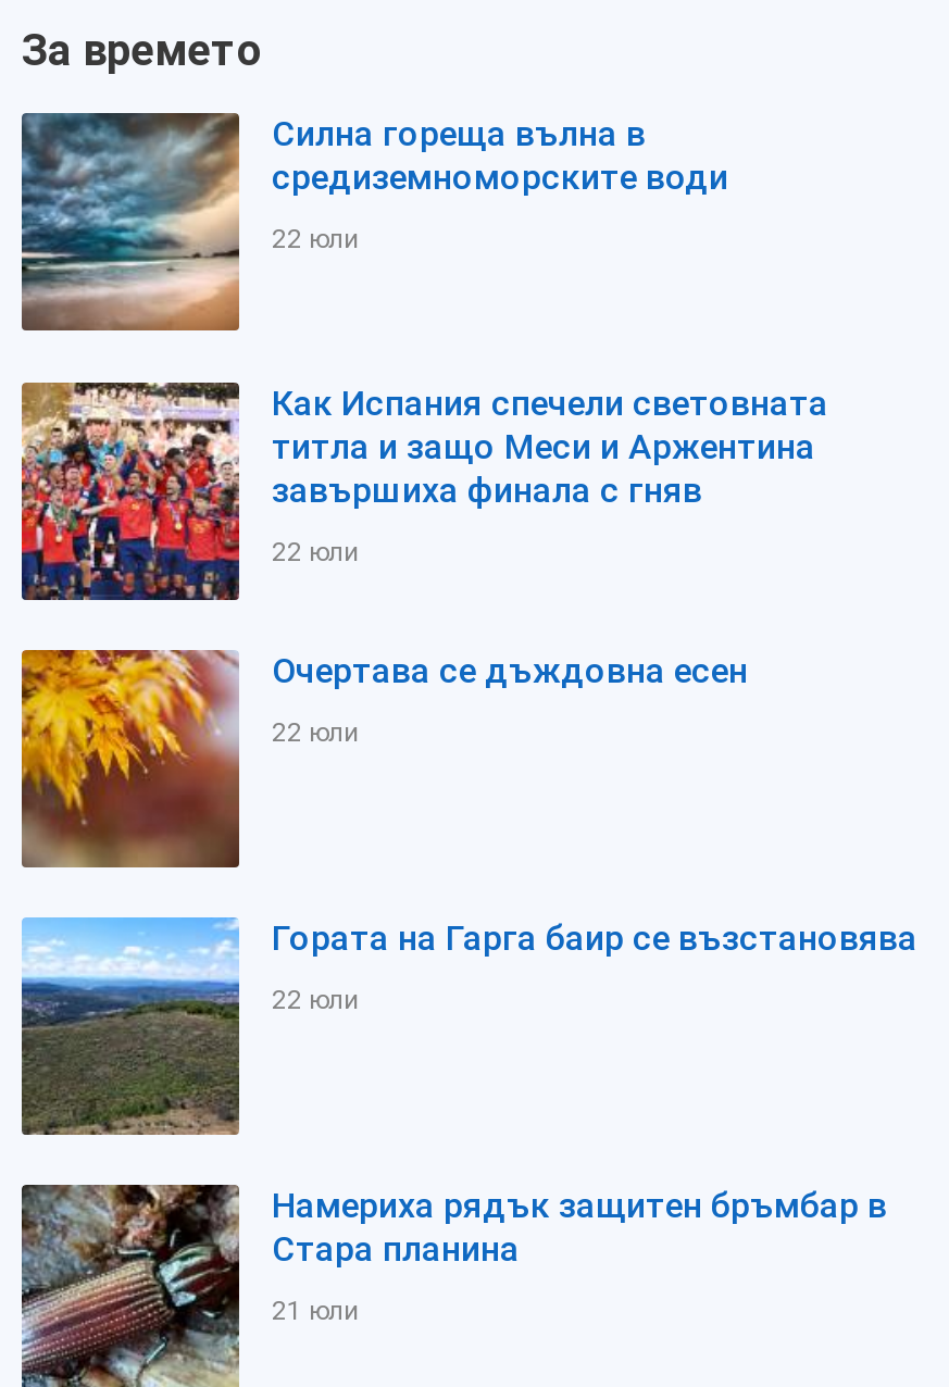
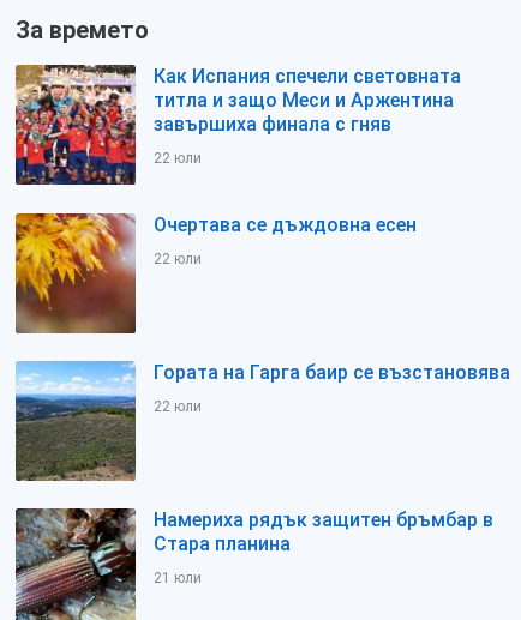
- [image]
- Силна гореща вълна в
- средиземноморските води
- 22 юли
